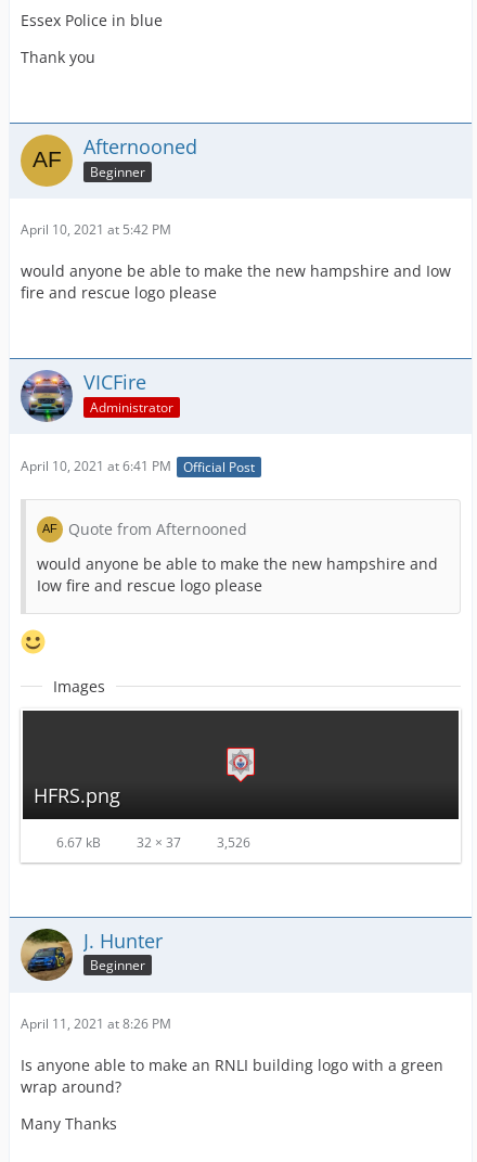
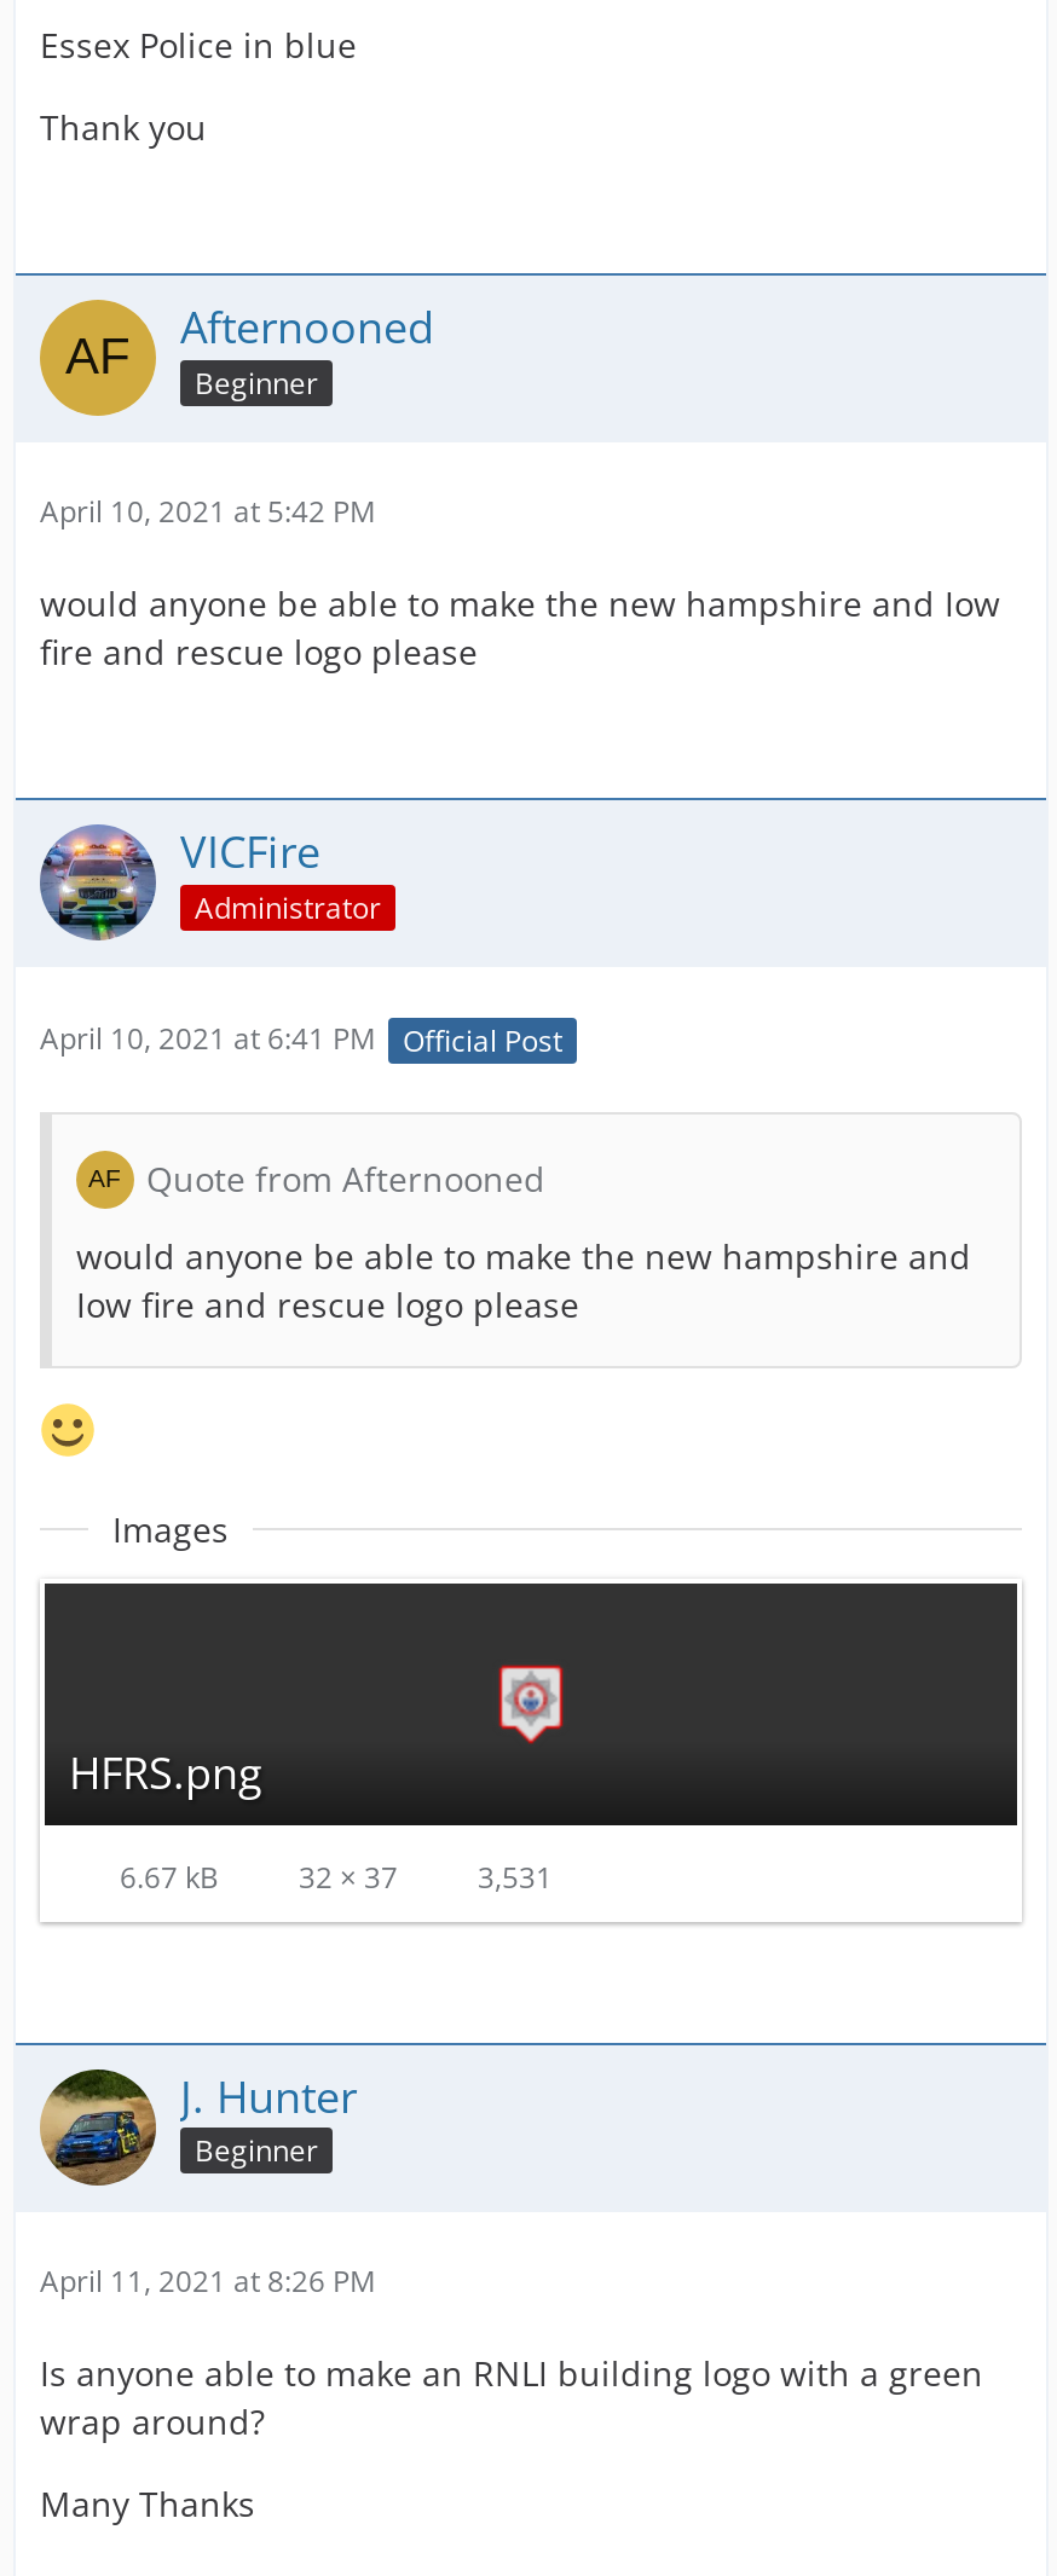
- 6.67 kB 32 × 37 3,526
+ 6.67 kB 32 × 37 3,531
